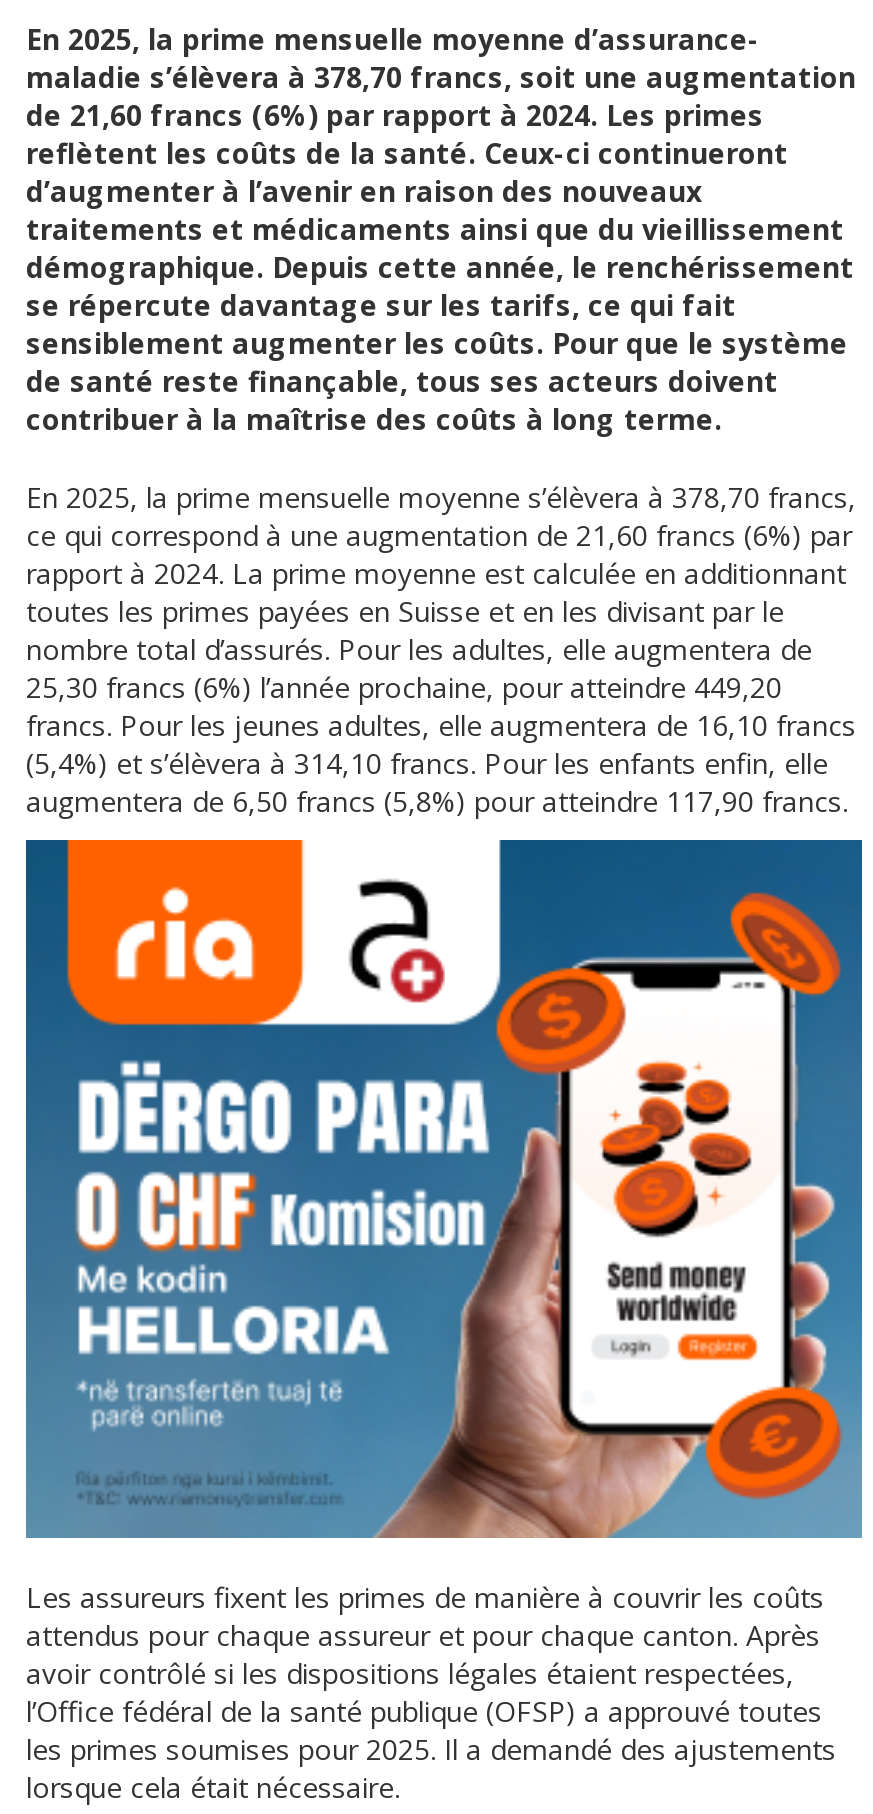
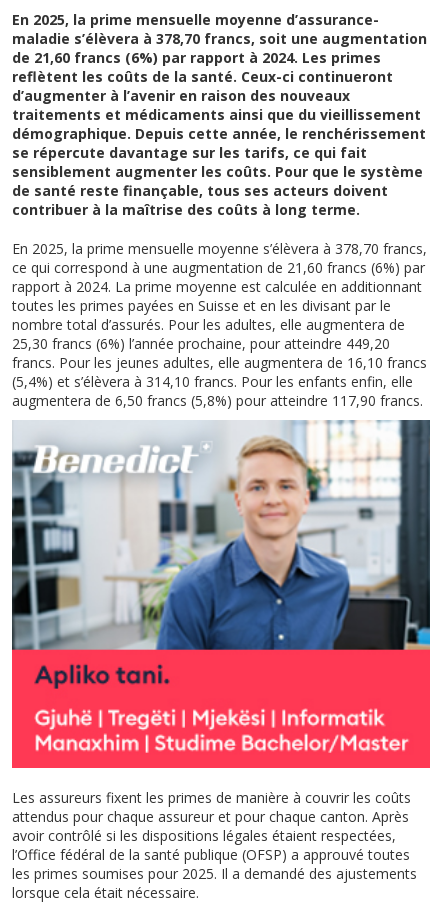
- [image]
+ [image]
